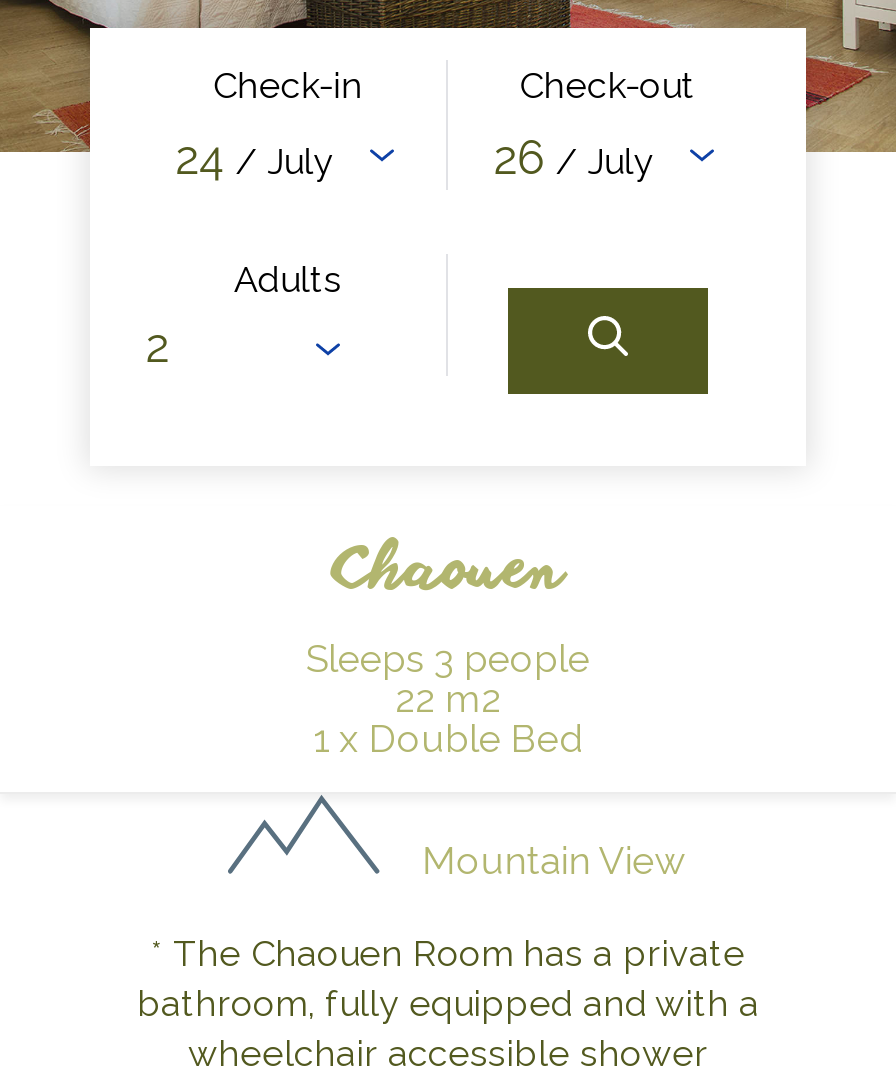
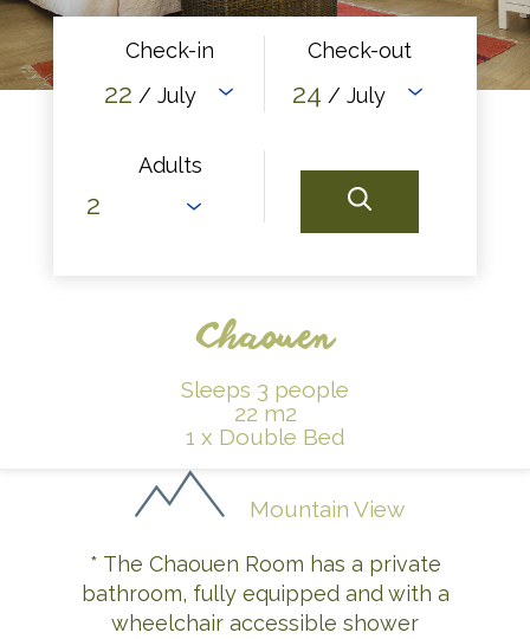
- 24 / July
+ 22 / July

- 26 / July
+ 24 / July
